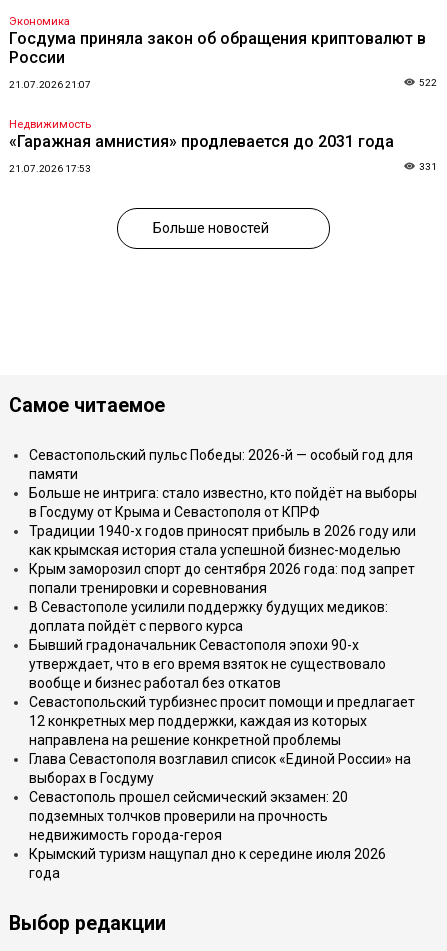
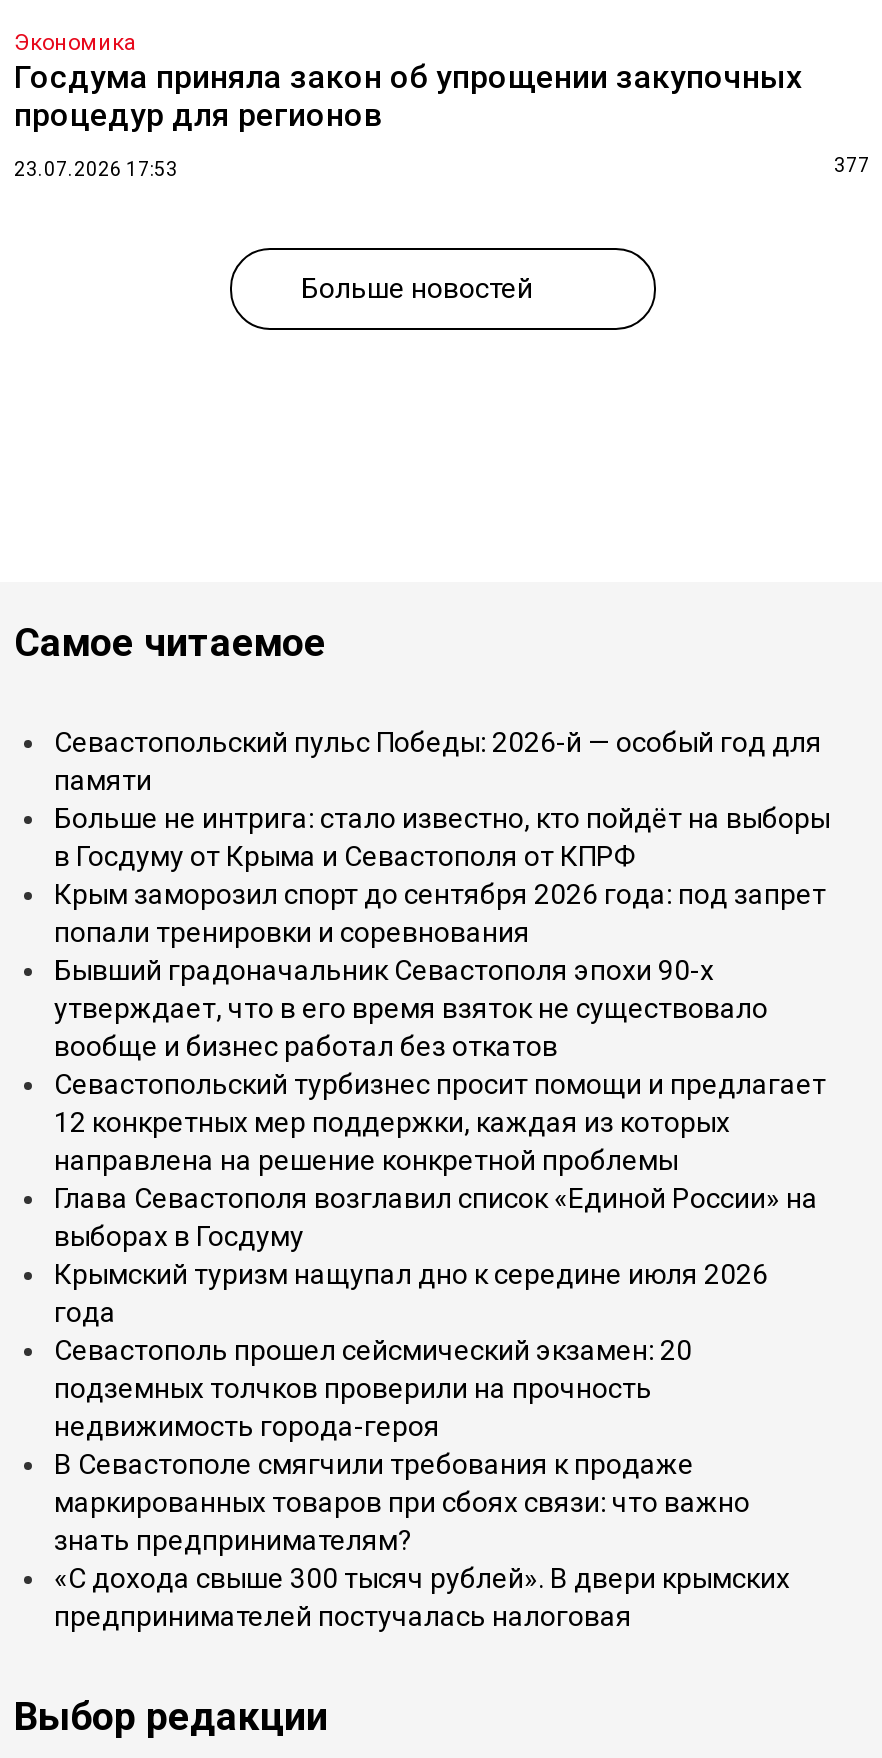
- Госдума приняла закон об обращения криптовалют в
- России
- 21.07.2026 21:07
- 522
- Недвижимость
- «Гаражная амнистия» продлевается до 2031 года
- 21.07.2026 17:53
- 331
+ Госдума приняла закон об упрощении закупочных
+ процедур для регионов
+ 23.07.2026 17:53
+ 377

moved up: Больше новостей | Самое читаемое | Севастопольский пульс Победы: 2026-й — особый год для | памяти | Больше не интрига: стало известно, кто пойдёт на выборы | в Госдуму от Крыма и Севастополя от КПРФ

- Традиции 1940-х годов приносят прибыль в 2026 году или
- как крымская история стала успешной бизнес-моделью

moved up: Крым заморозил спорт до сентября 2026 года: под запрет | попали тренировки и соревнования

- В Севастополе усилили поддержку будущих медиков:
- доплата пойдёт с первого курса

moved up: Бывший градоначальник Севастополя эпохи 90-х | утверждает, что в его время взяток не существовало | вообще и бизнес работал без откатов | Севастопольский турбизнес просит помощи и предлагает | 12 конкретных мер поддержки, каждая из которых | направлена на решение конкретной проблемы | Глава Севастополя возглавил список «Единой России» на | выборах в Госдуму

moved up: Севастополь прошел сейсмический экзамен: 20 | подземных толчков проверили на прочность | недвижимость города-героя

moved up: Крымский туризм нащупал дно к середине июля 2026 | года

+ В Севастополе смягчили требования к продаже
+ маркированных товаров при сбоях связи: что важно
+ знать предпринимателям?
+ «С дохода свыше 300 тысяч рублей». В двери крымских
+ предпринимателей постучалась налоговая
